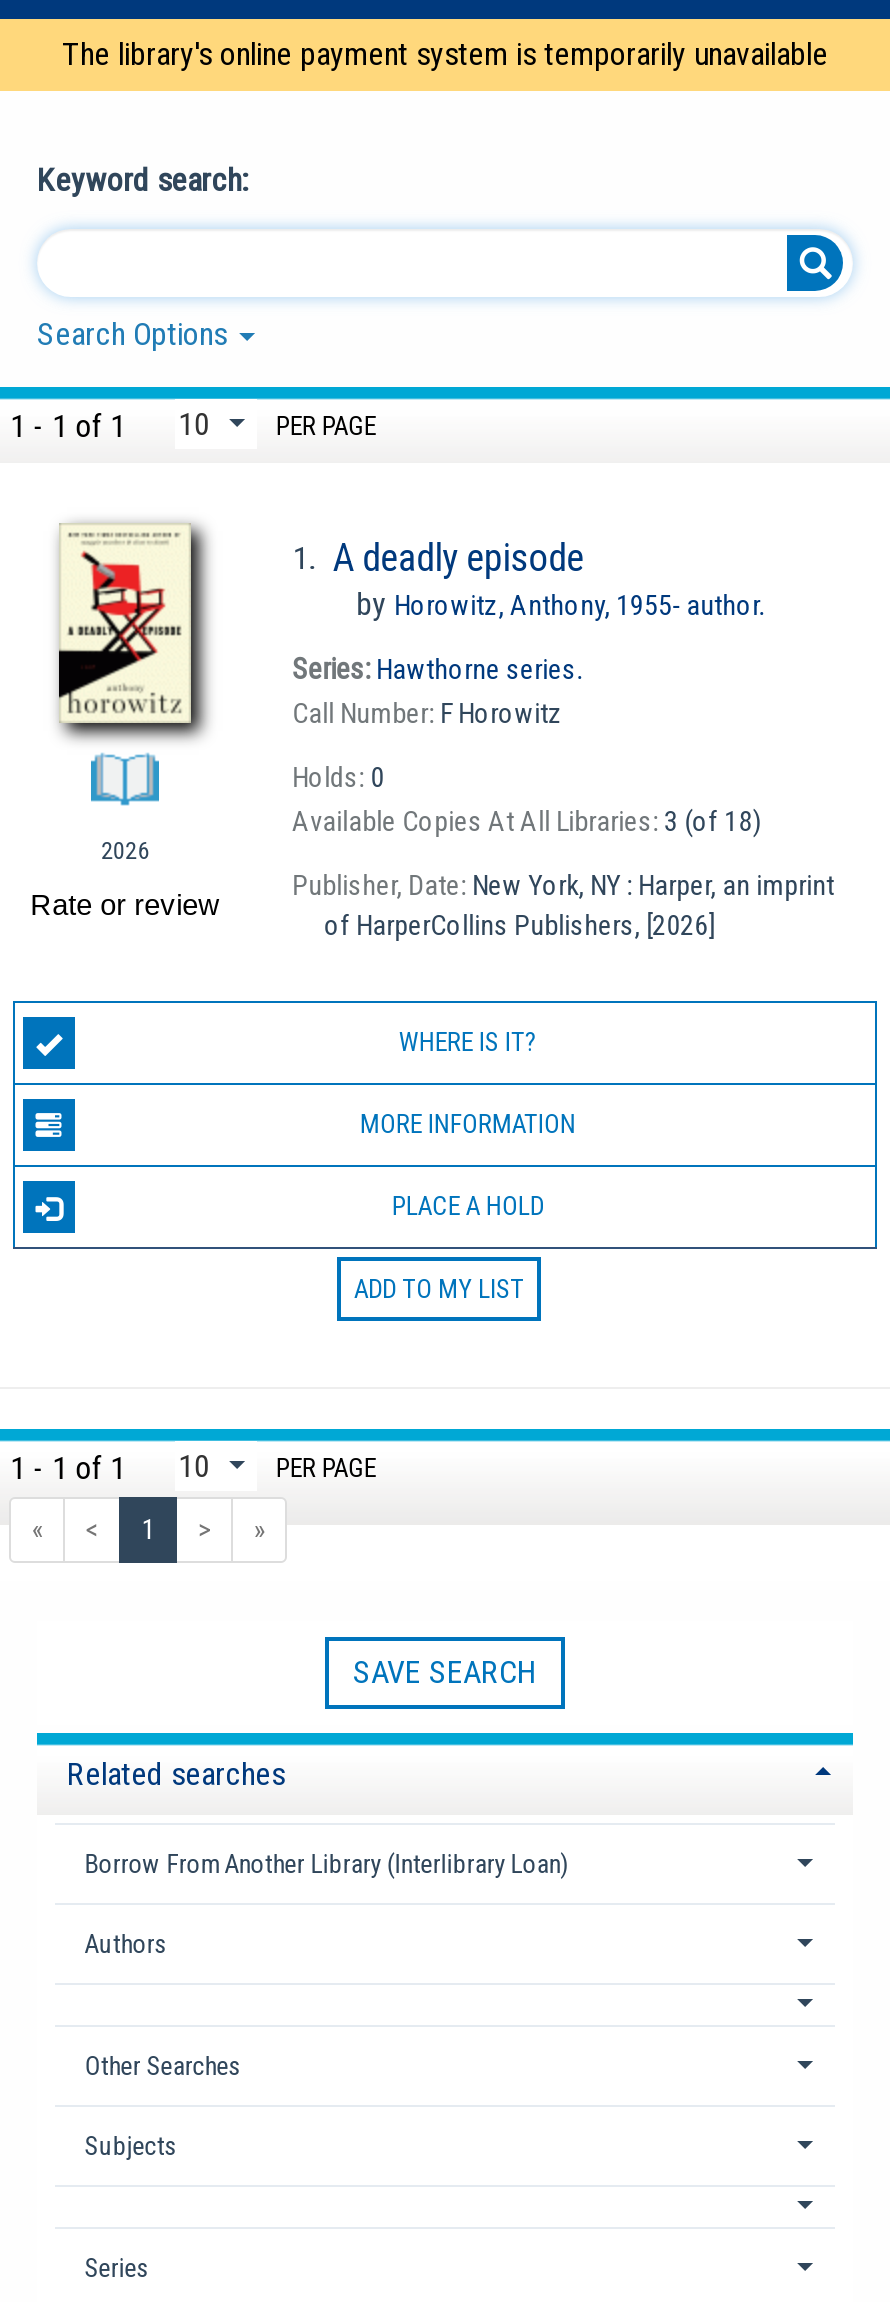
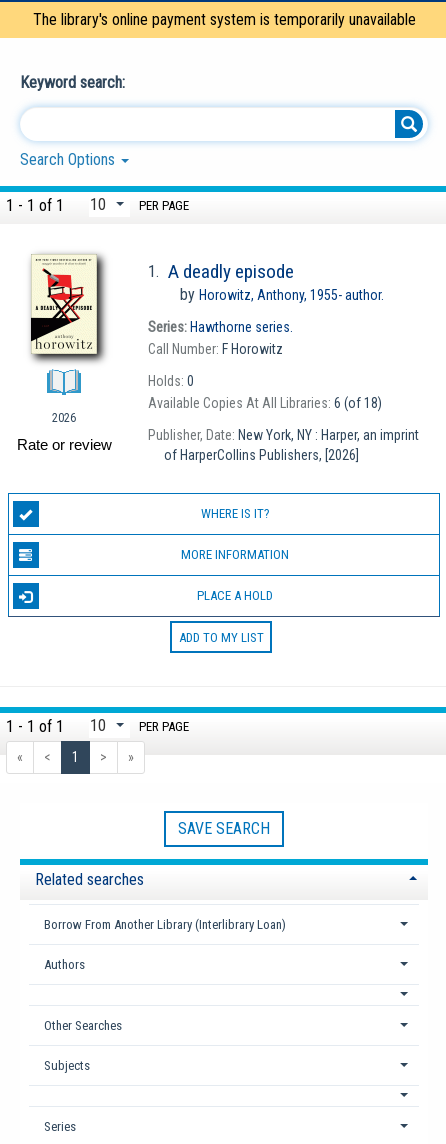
- Available Copies At All Libraries: 3 (of 18)
+ Available Copies At All Libraries: 6 (of 18)
